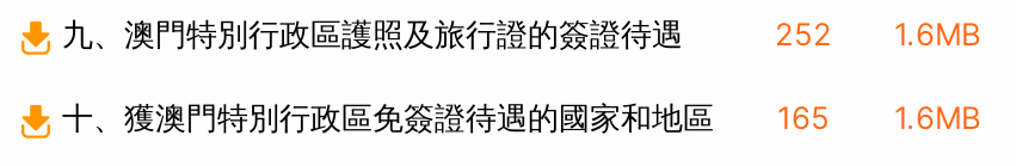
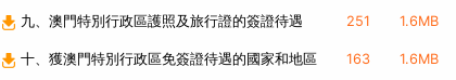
- 252 1.6MB
+ 251 1.6MB

- 十、獲澳門特別行政區免簽證待遇的國家和地區 165 1.6MB
+ 十、獲澳門特別行政區免簽證待遇的國家和地區 163 1.6MB
